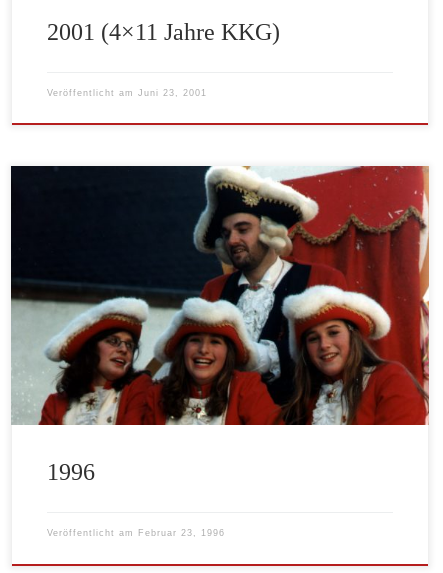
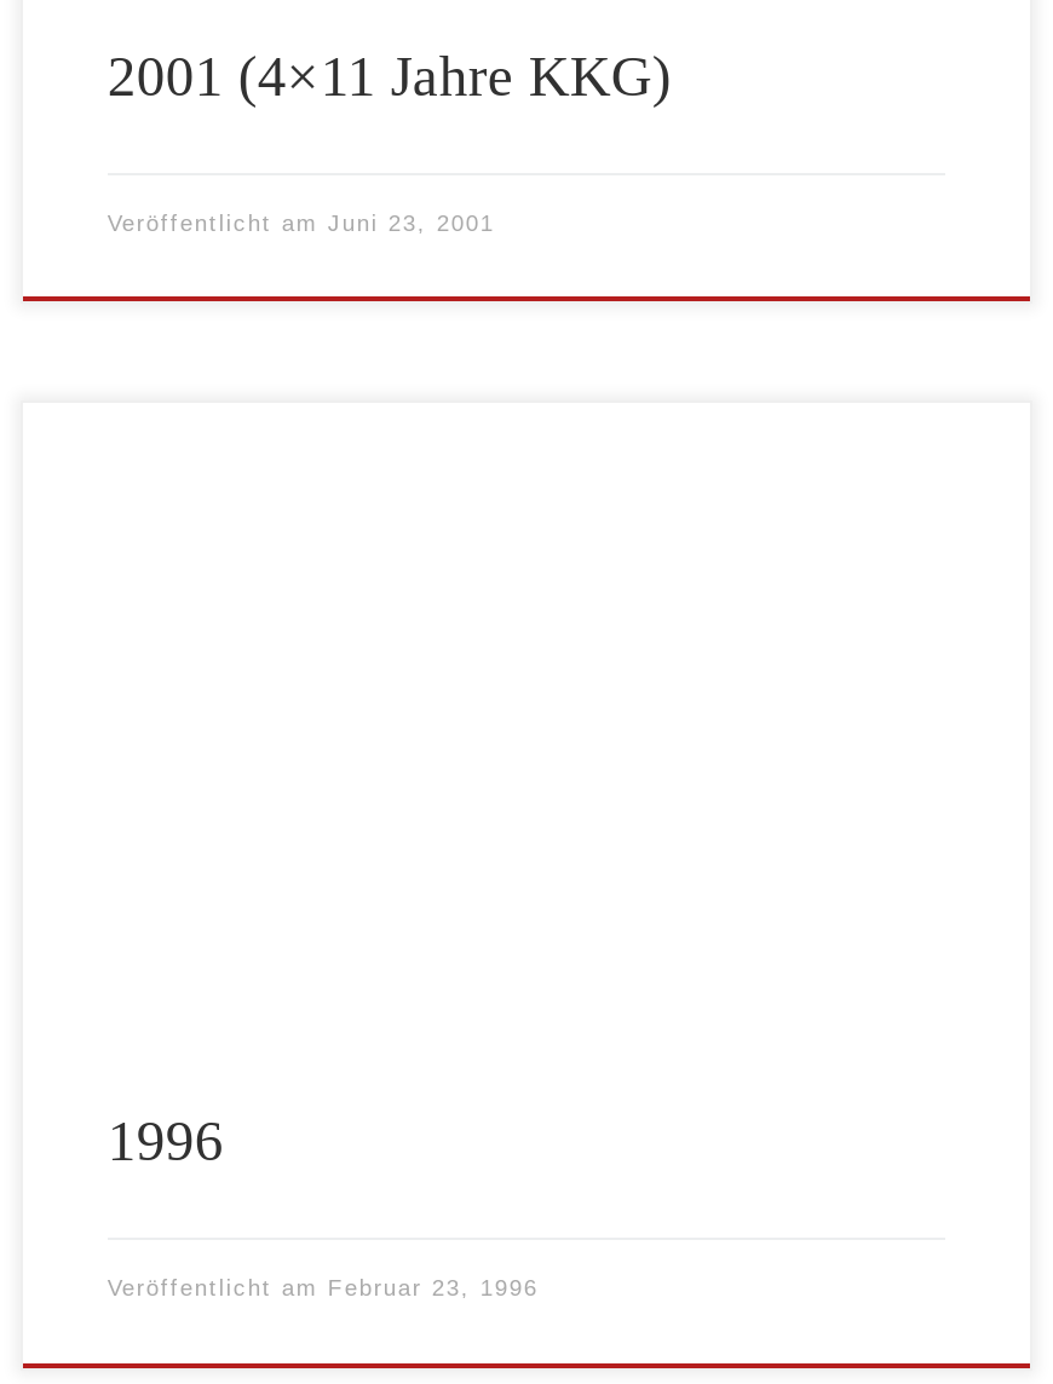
- [image]
